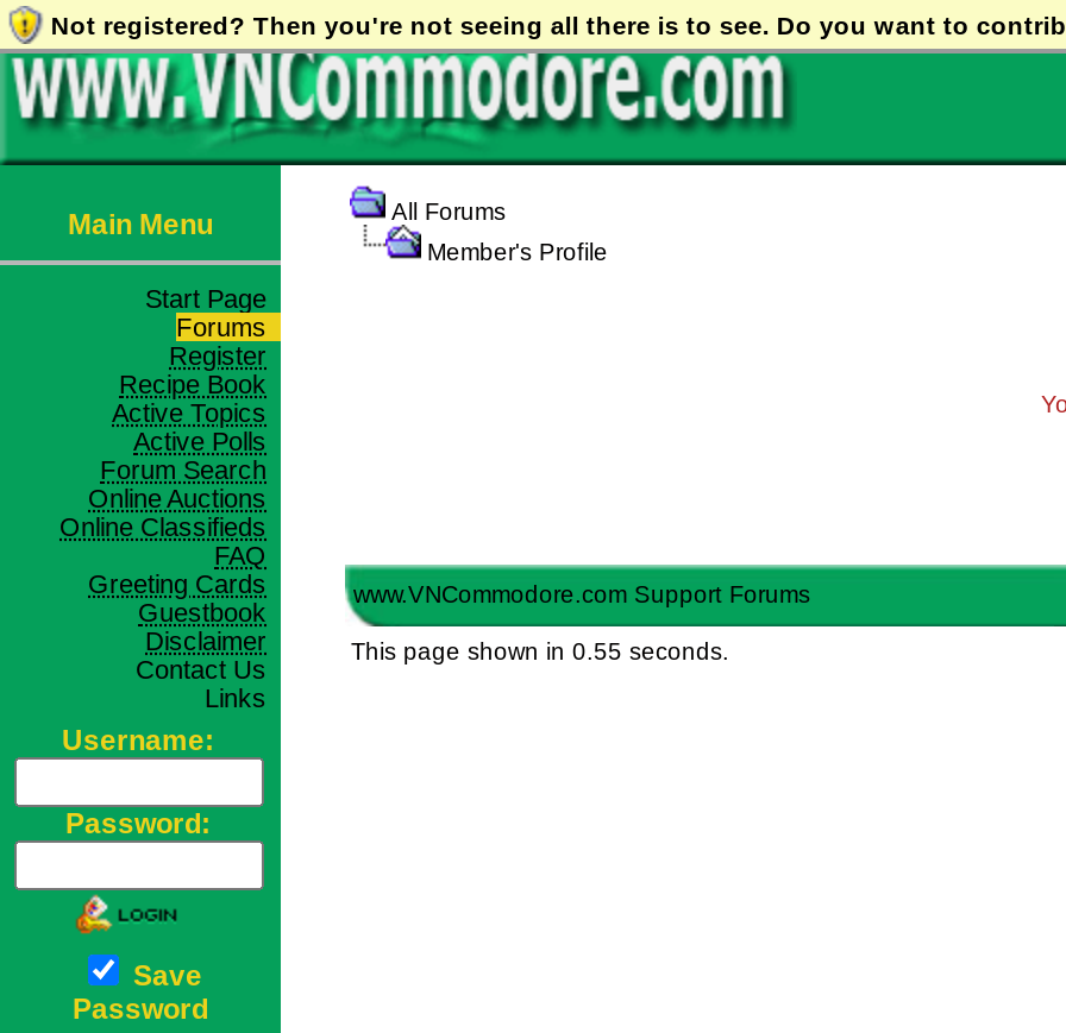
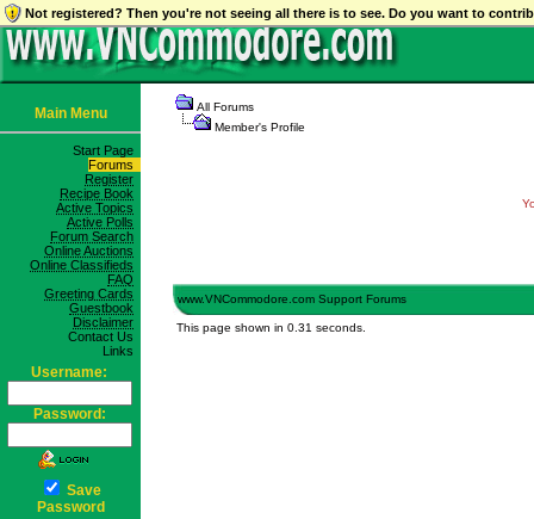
- This page shown in 0.55 seconds.
+ This page shown in 0.31 seconds.
